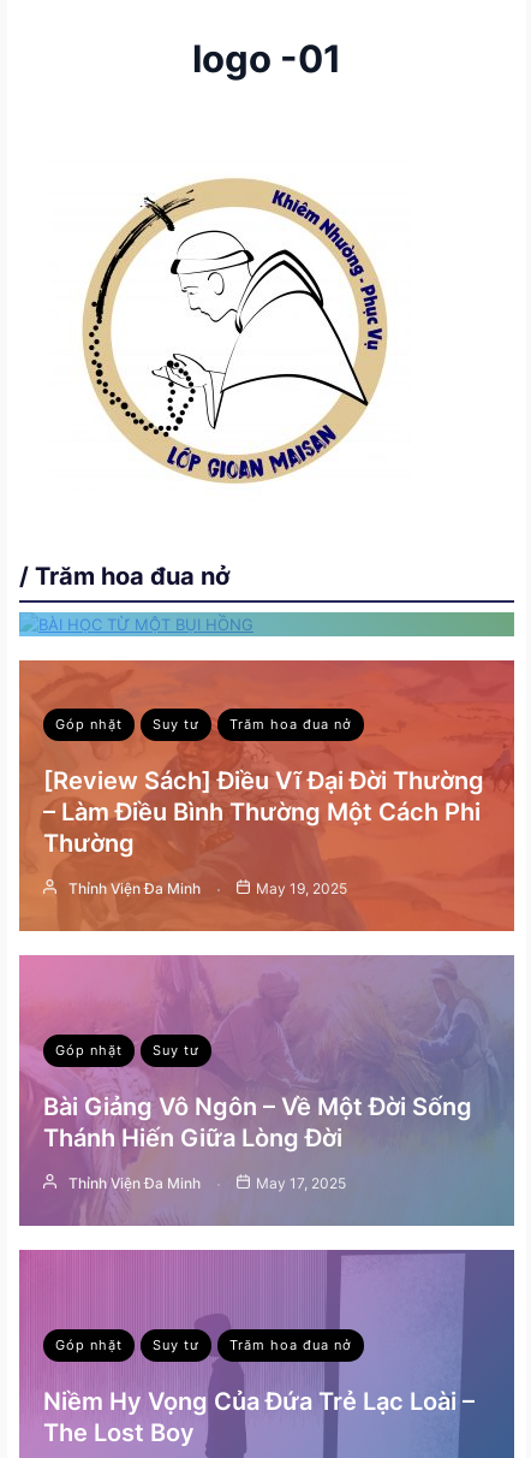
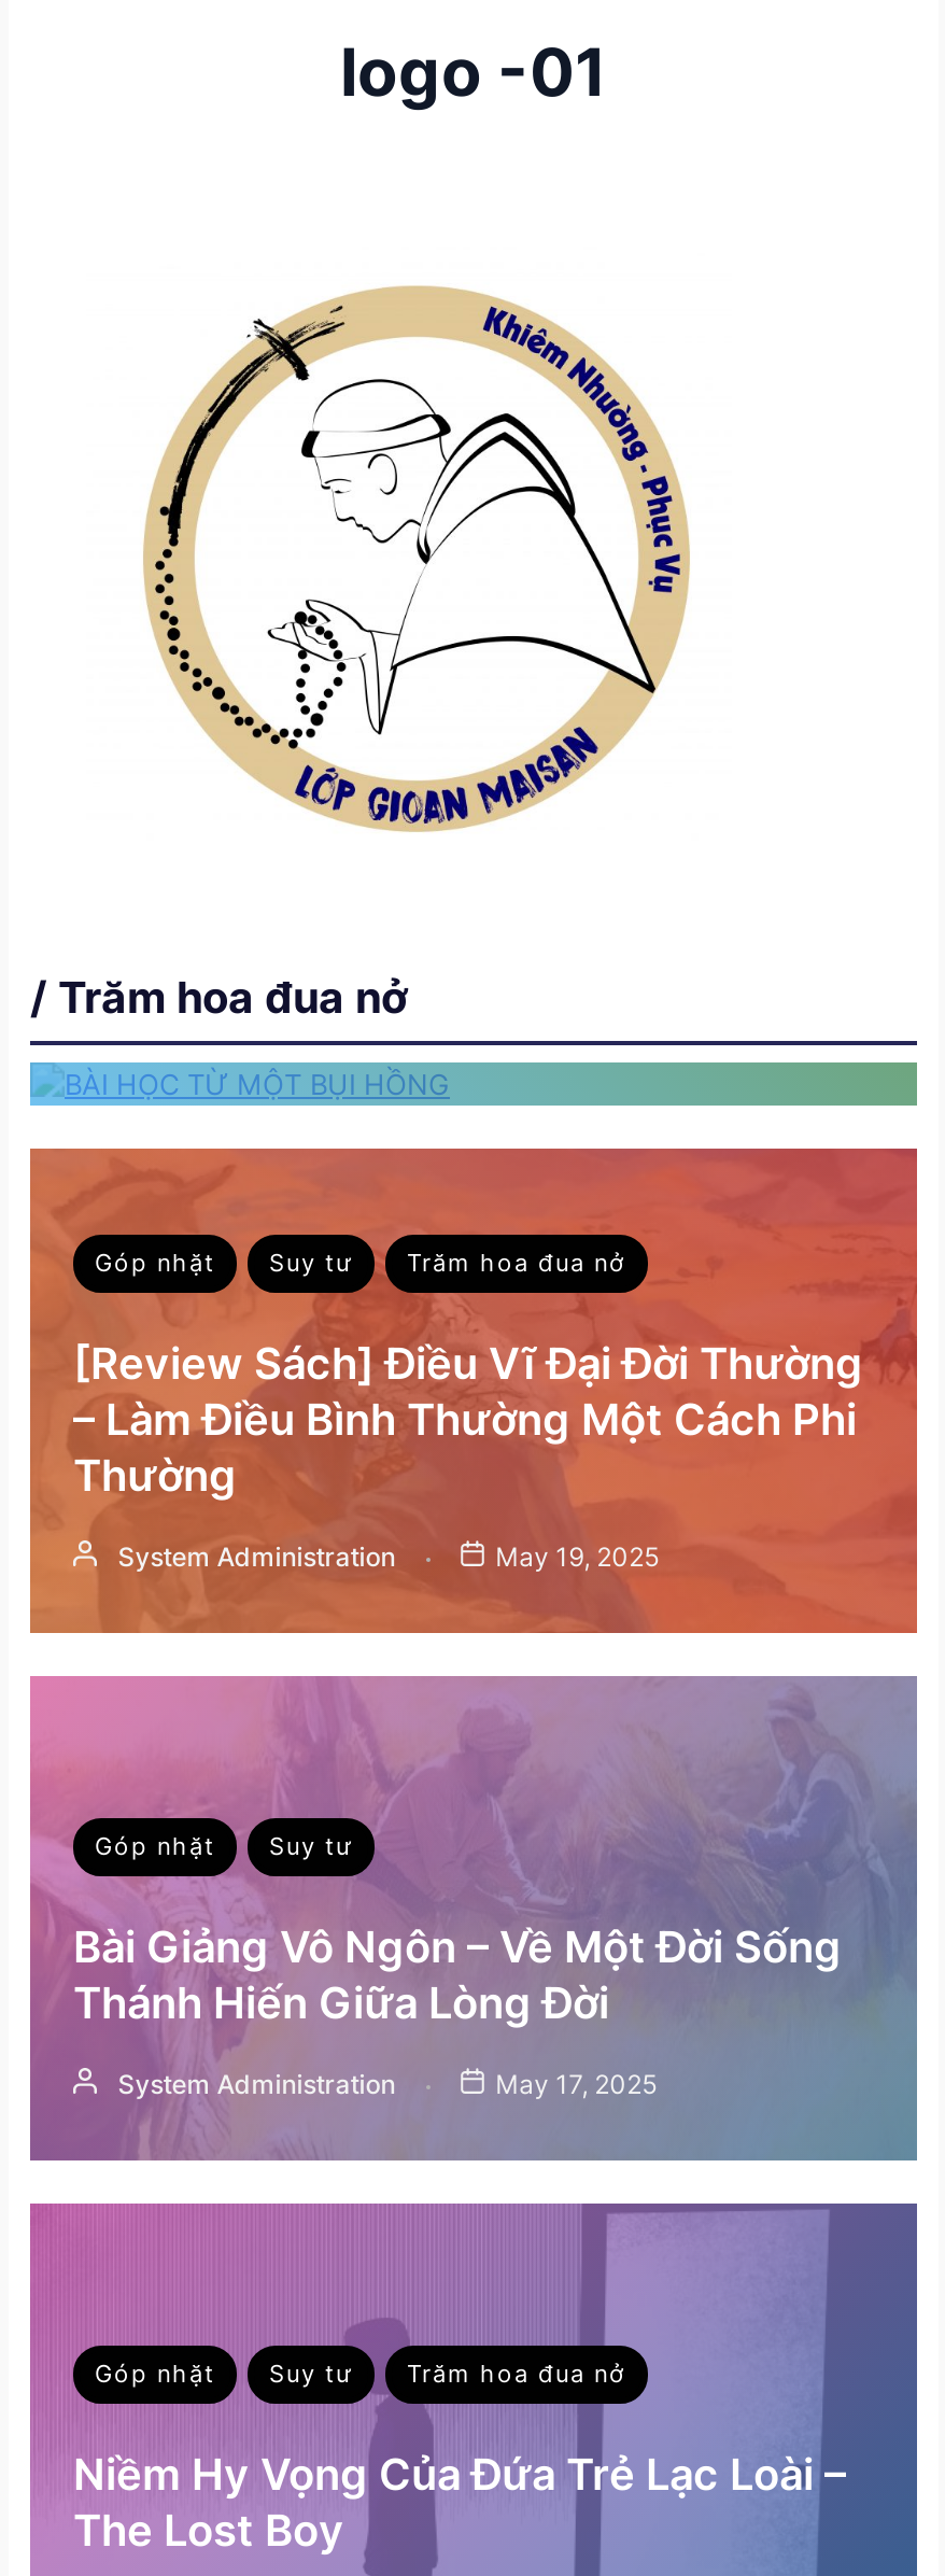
- Thỉnh Viện Đa Minh
+ System Administration

- Thỉnh Viện Đa Minh
+ System Administration
